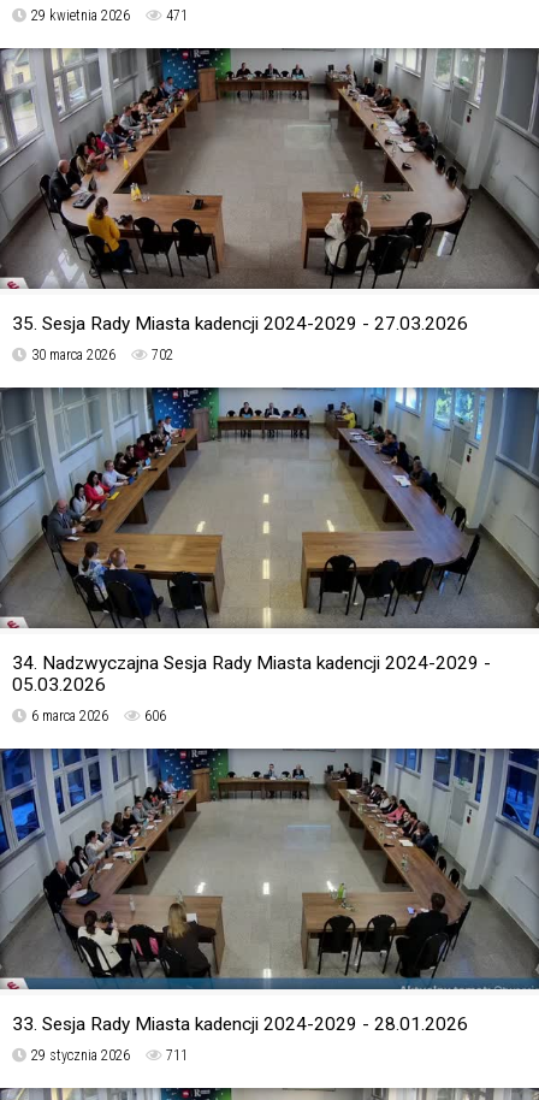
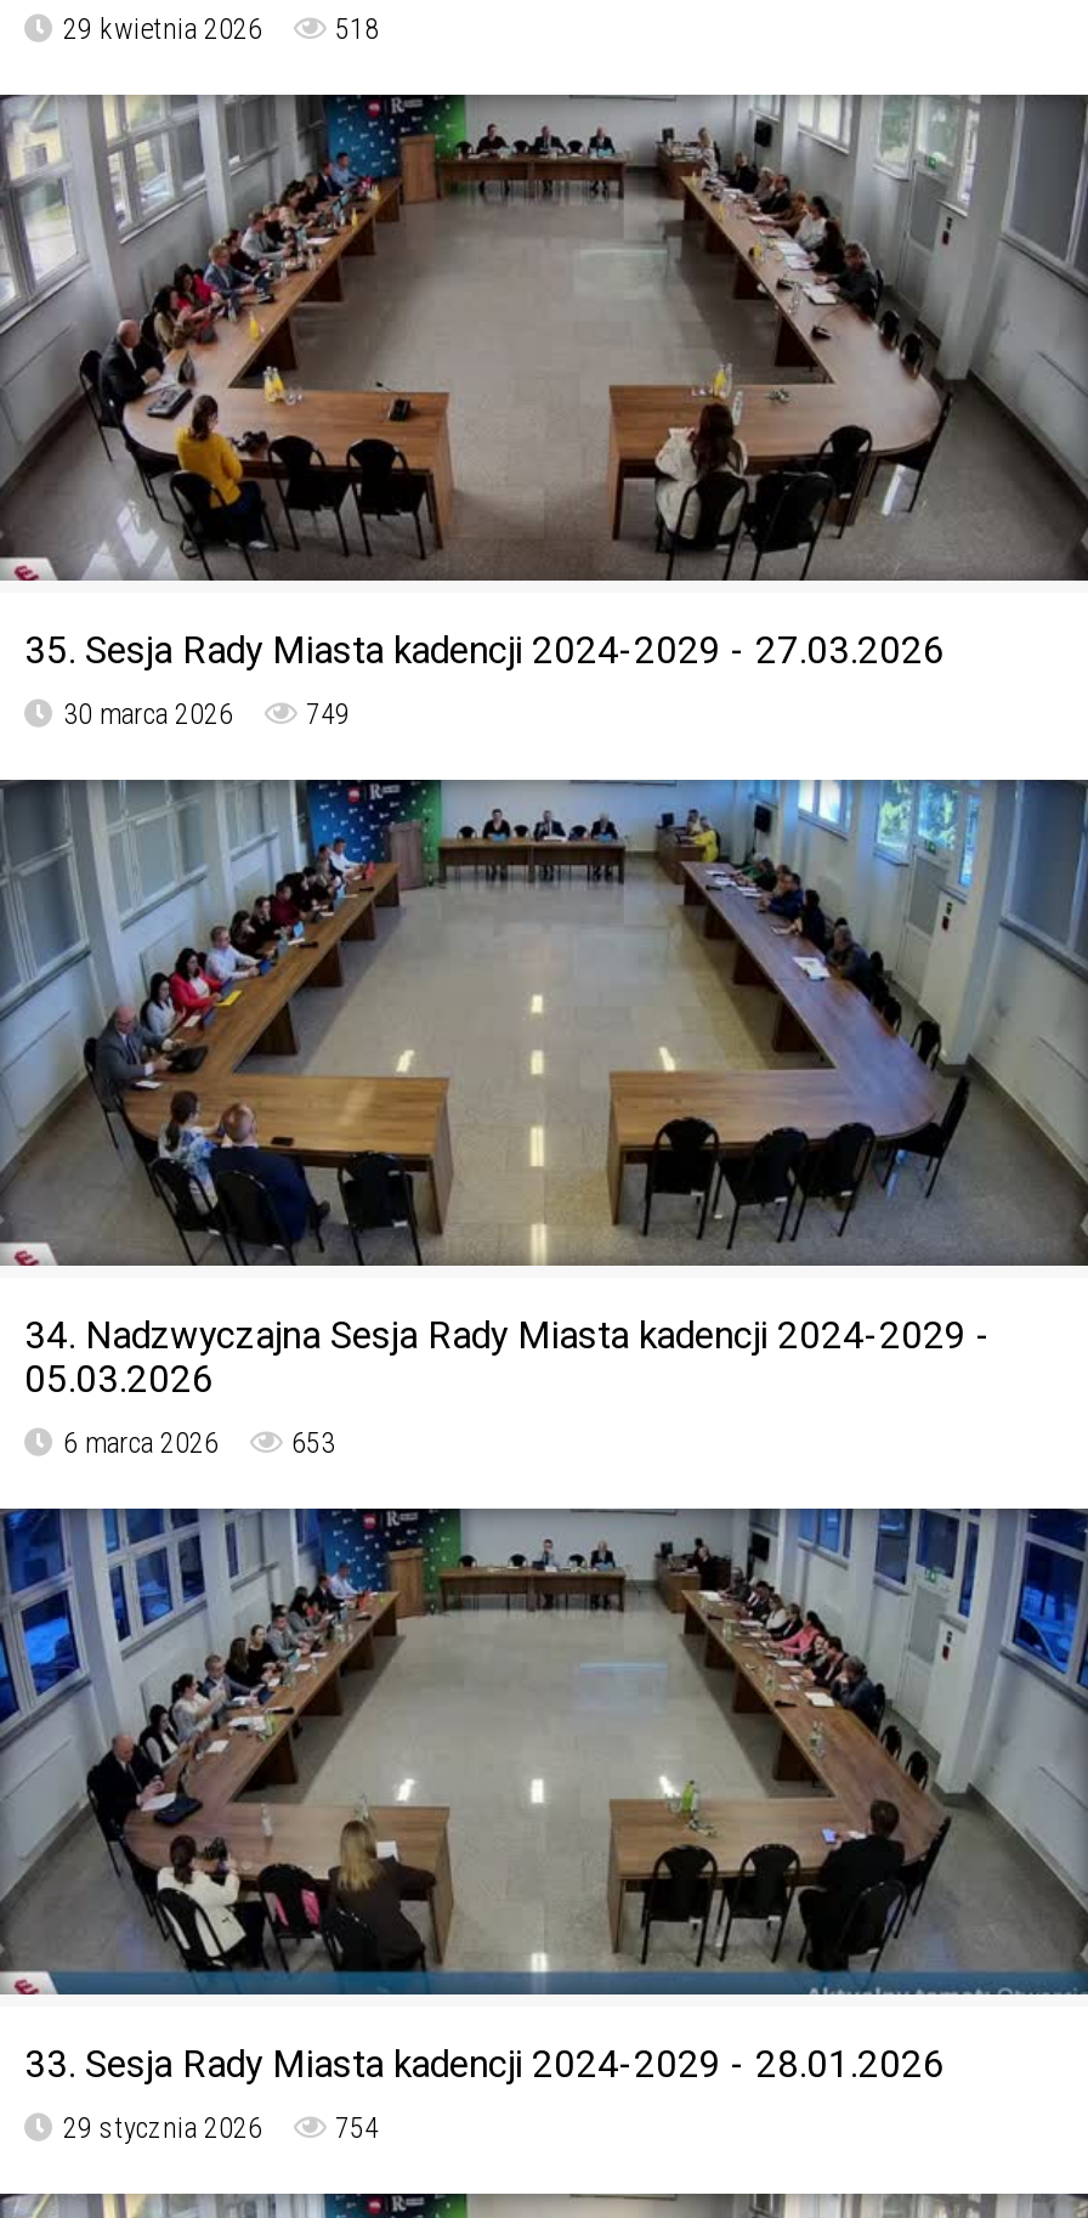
- 29 kwietnia 2026 471
+ 29 kwietnia 2026 518

- 30 marca 2026 702
+ 30 marca 2026 749

- 6 marca 2026 606
+ 6 marca 2026 653

- 29 stycznia 2026 711
+ 29 stycznia 2026 754
